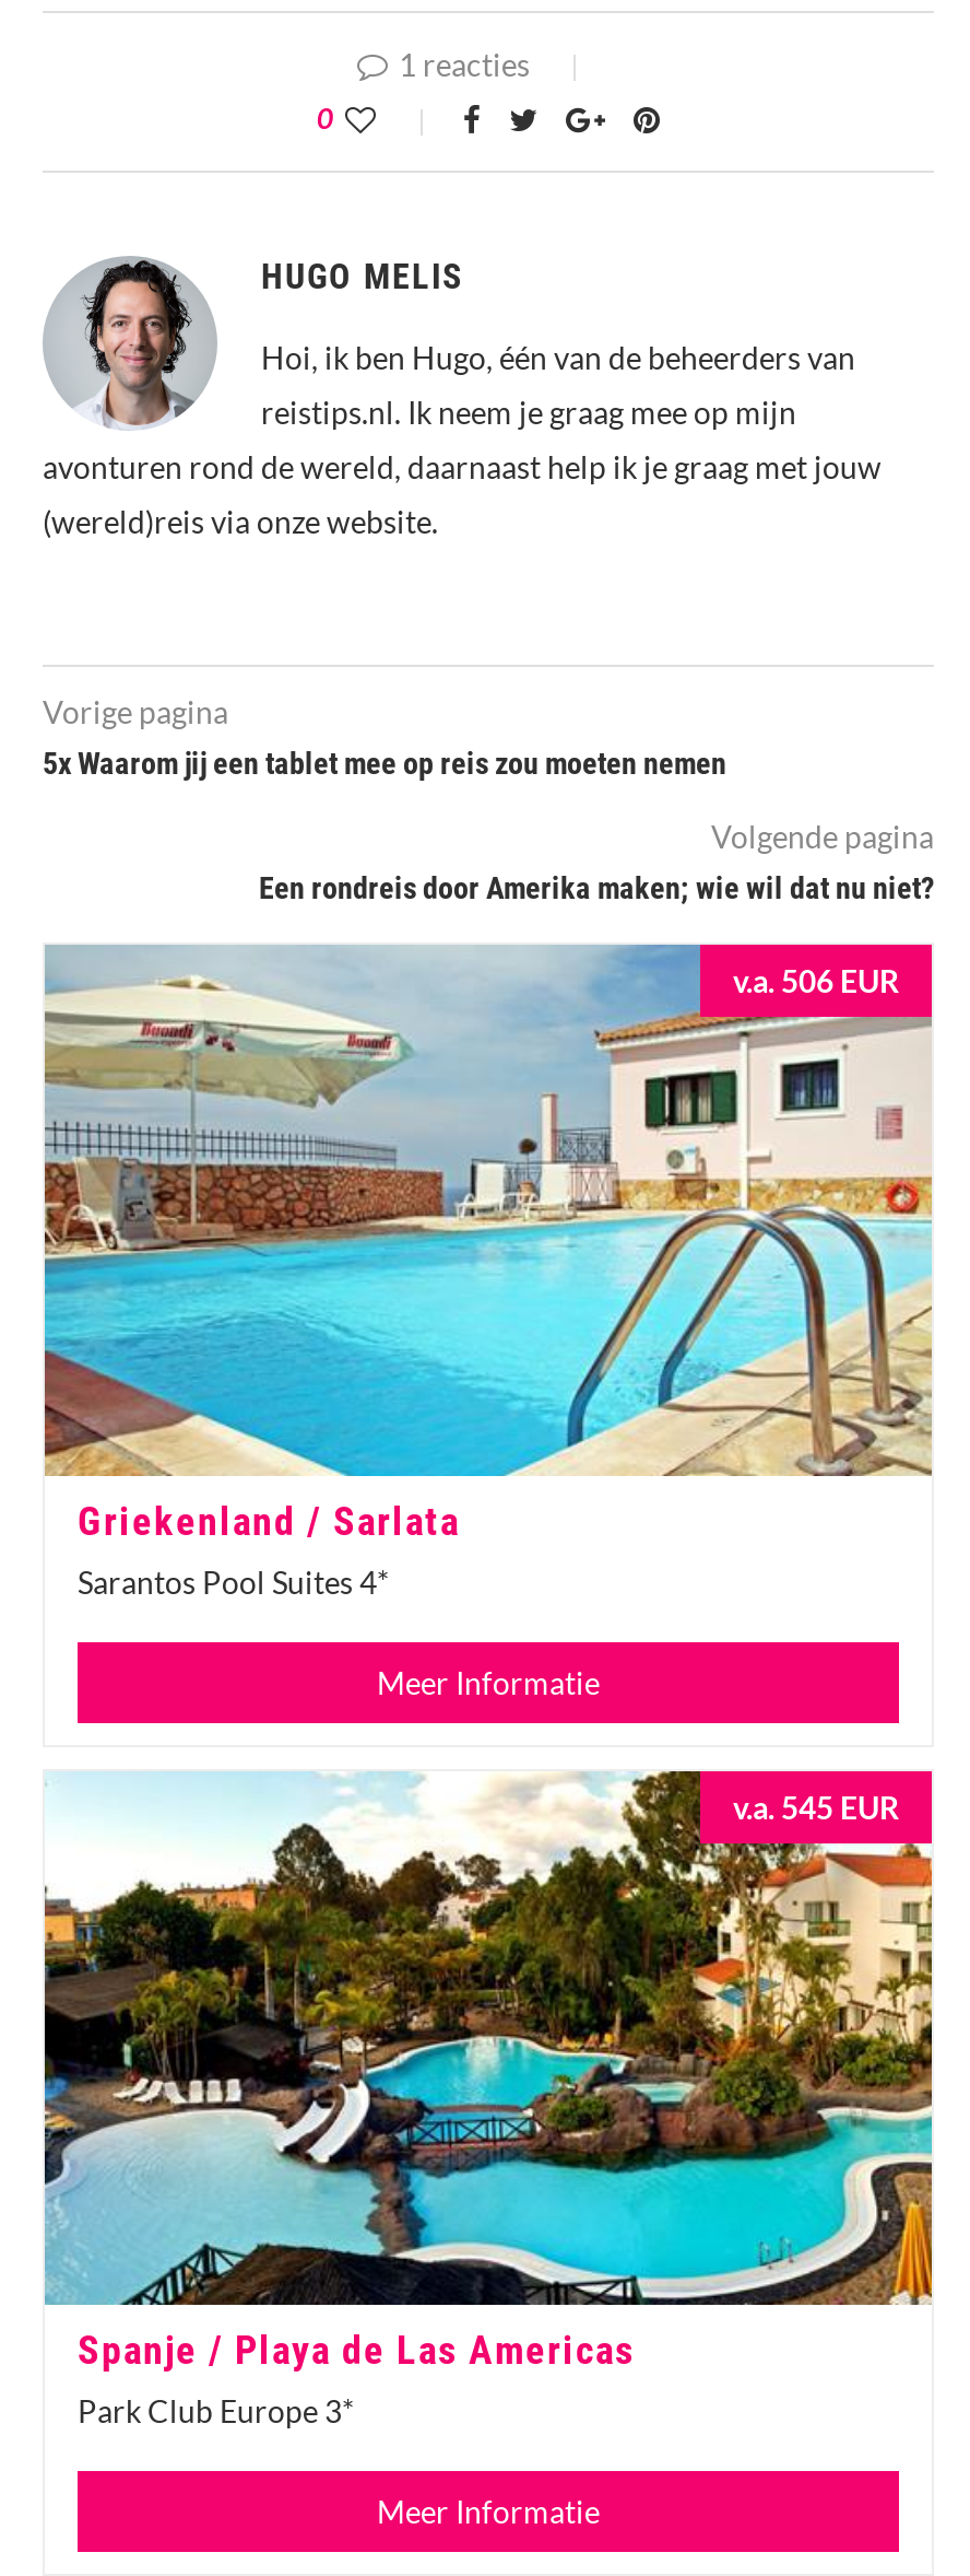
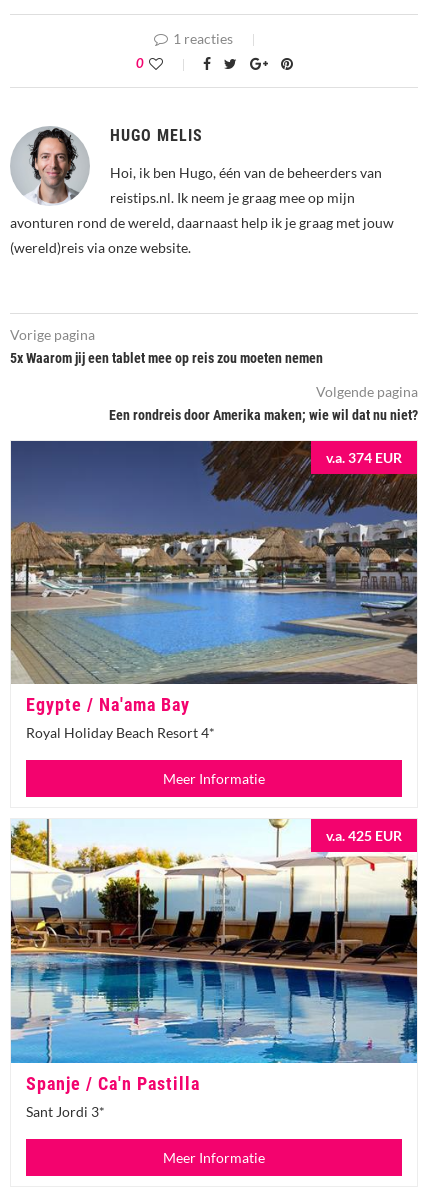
- [image]
- v.a. 506 EUR
+ [image]
+ v.a. 374 EUR

- Griekenland / Sarlata
- Sarantos Pool Suites 4*
+ Egypte / Na'ama Bay
+ Royal Holiday Beach Resort 4*

- [image]
- v.a. 545 EUR
+ [image]
+ v.a. 425 EUR

- Spanje / Playa de Las Americas
- Park Club Europe 3*
+ Spanje / Ca'n Pastilla
+ Sant Jordi 3*
